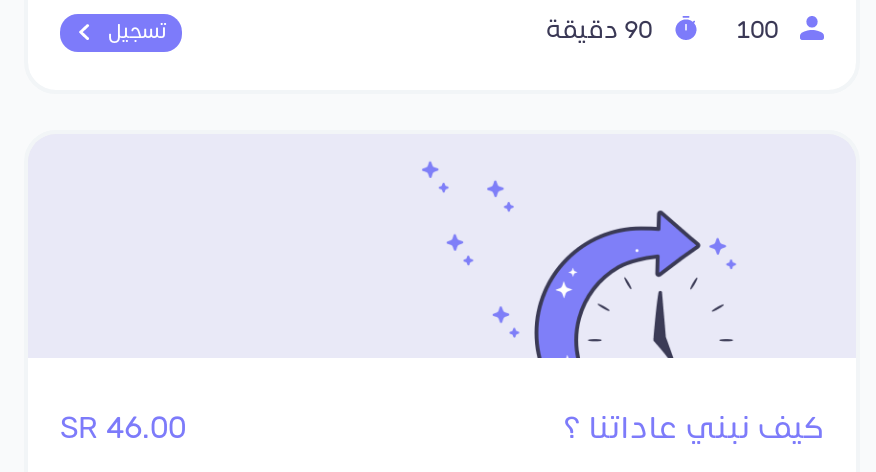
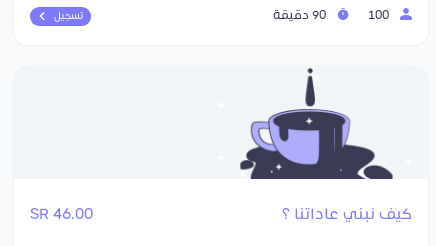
- [image]
+ [image]
